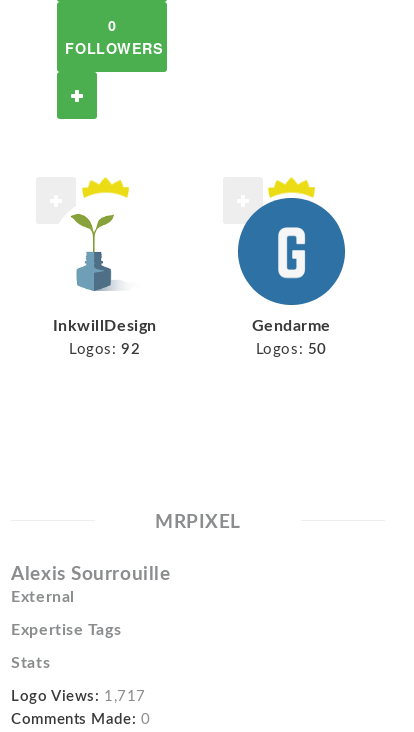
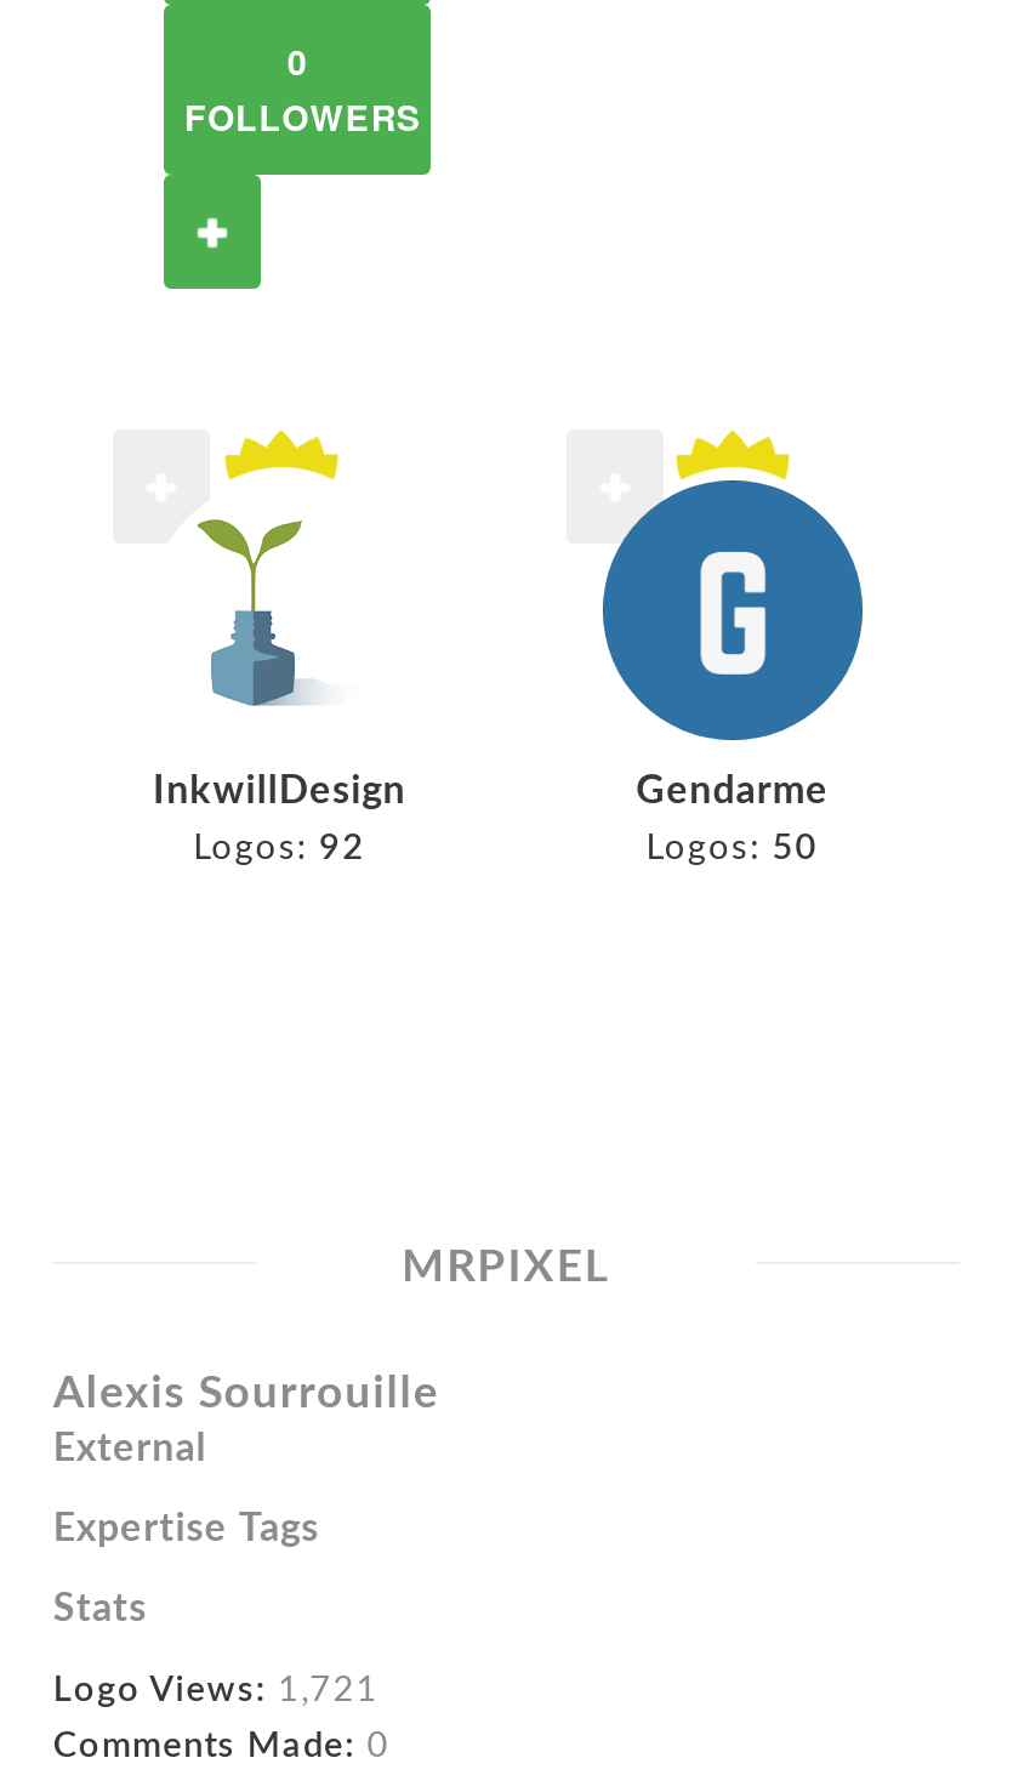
- Logo Views: 1,717
+ Logo Views: 1,721
